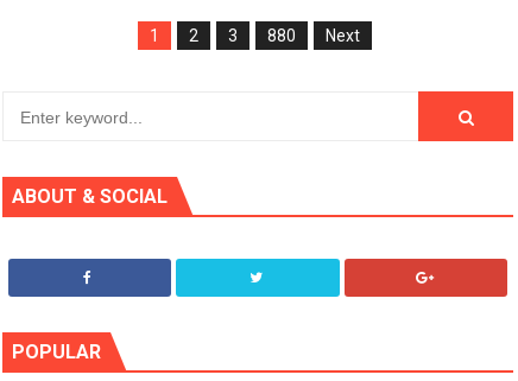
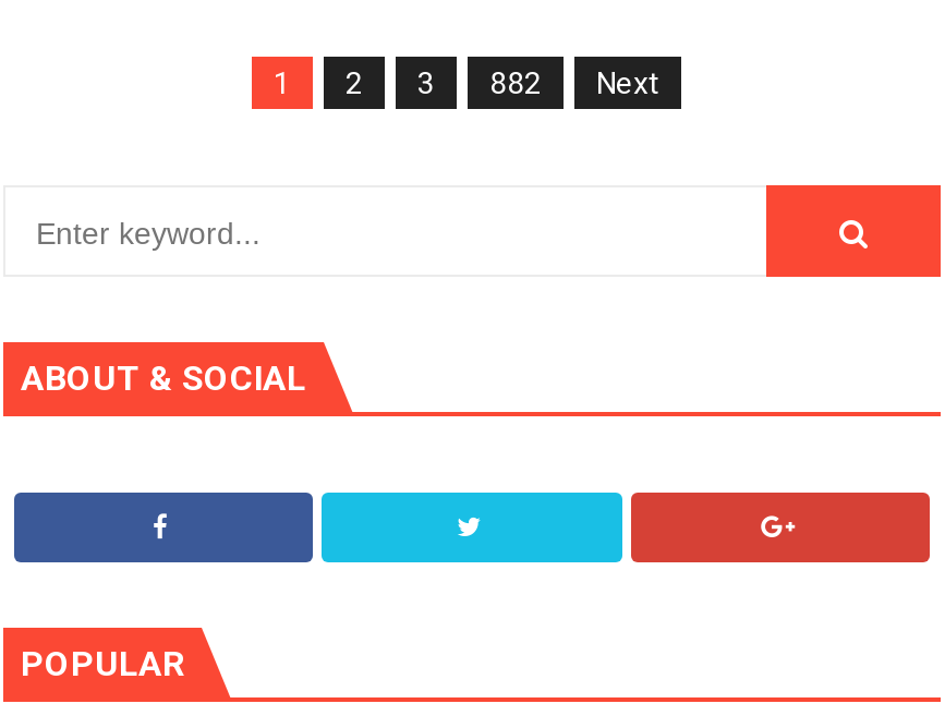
- 1 2 3 880 Next
+ 1 2 3 882 Next
